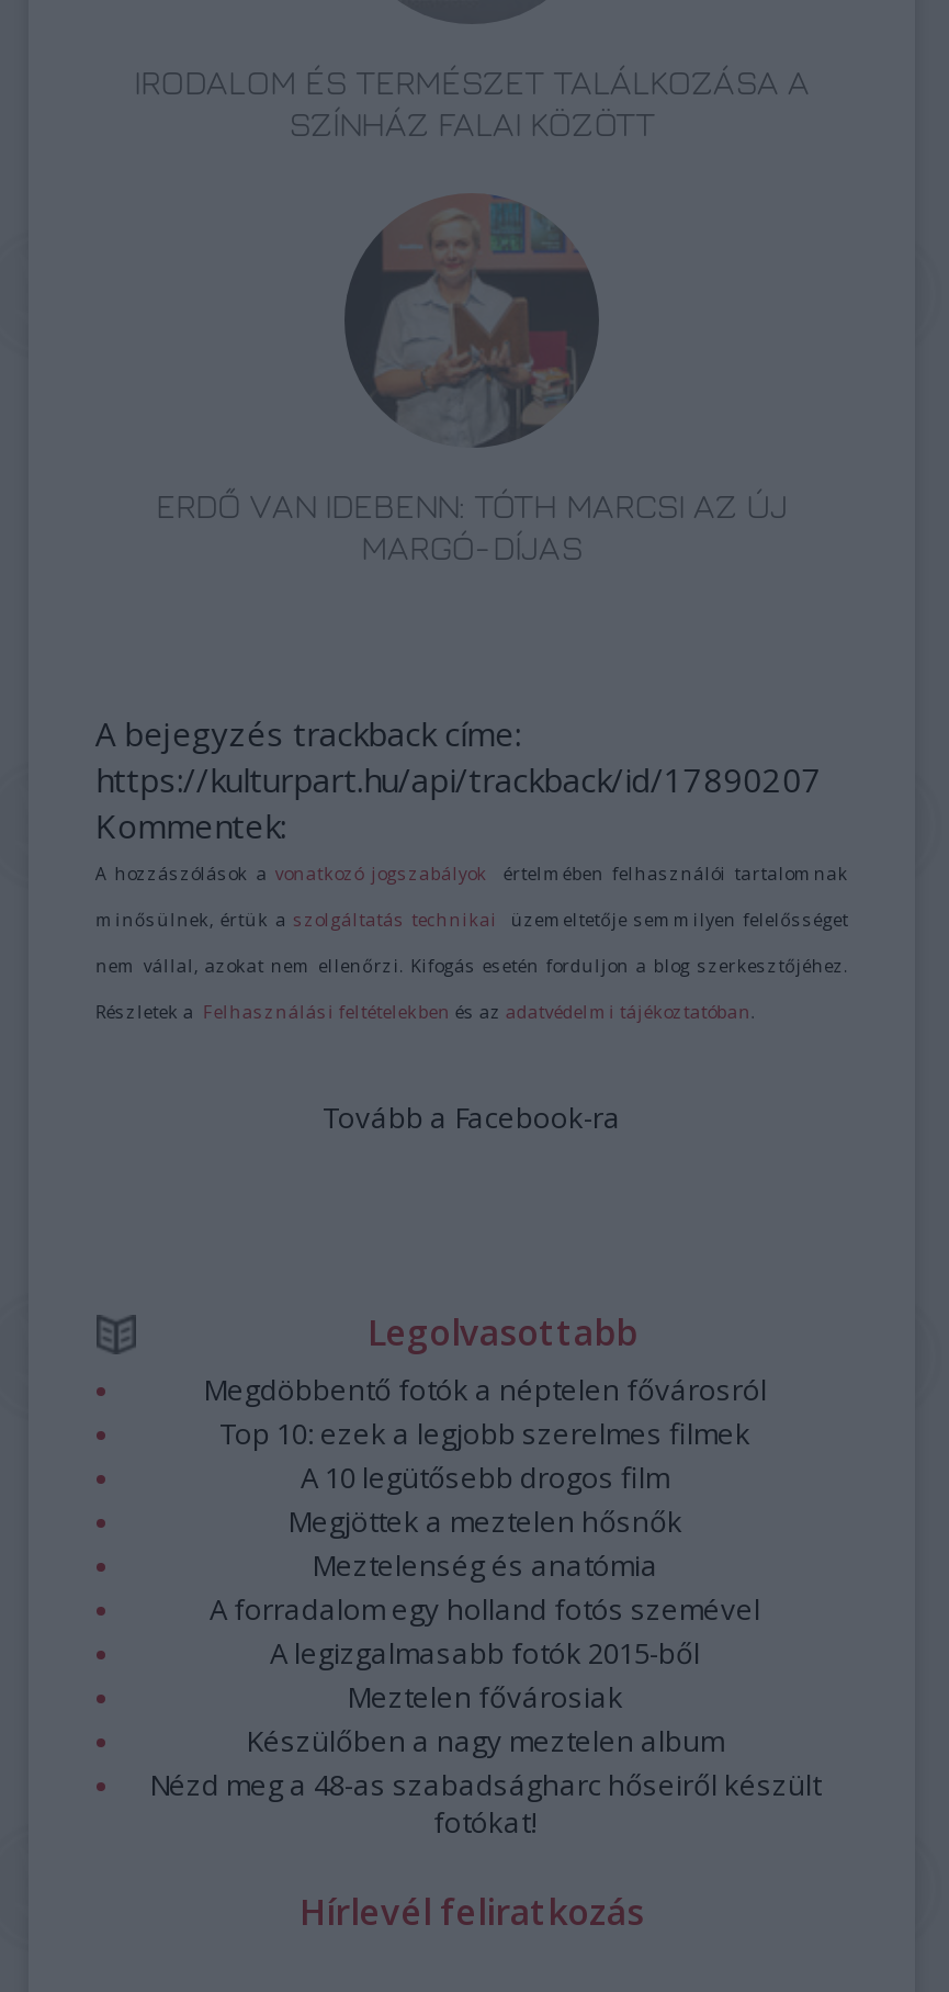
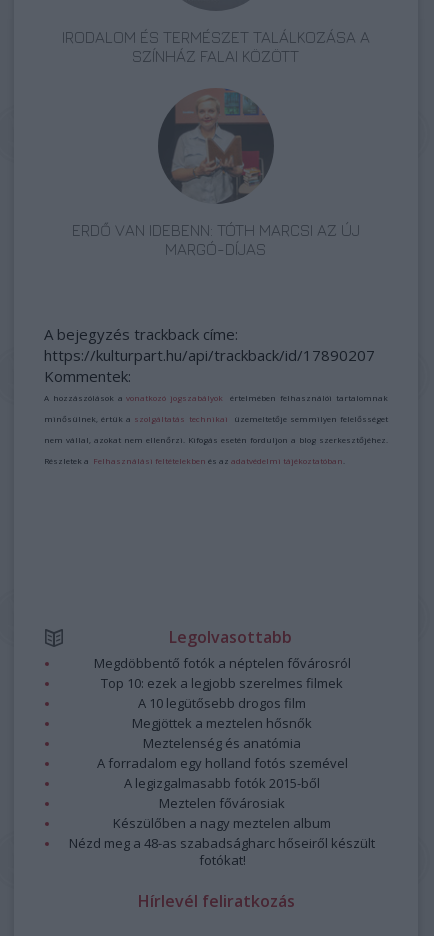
- Tovább a Facebook-ra
